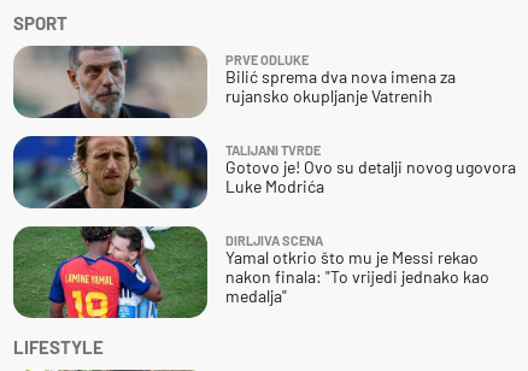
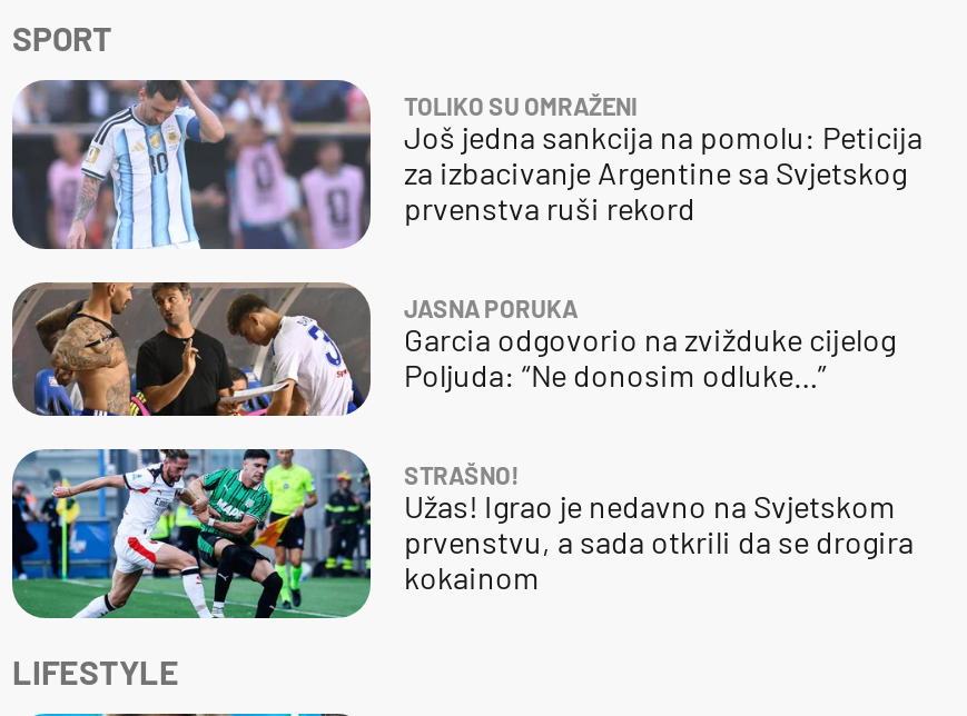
- [image]
- PRVE ODLUKE
- Bilić sprema dva nova imena za
- rujansko okupljanje Vatrenih
+ [image]
+ TOLIKO SU OMRAŽENI
+ Još jedna sankcija na pomolu: Peticija
+ za izbacivanje Argentine sa Svjetskog
+ prvenstva ruši rekord

- [image]
- TALIJANI TVRDE
- Gotovo je! Ovo su detalji novog ugovora
- Luke Modrića
+ [image]
+ JASNA PORUKA
+ Garcia odgovorio na zvižduke cijelog
+ Poljuda: “Ne donosim odluke…”

- [image]
- DIRLJIVA SCENA
- Yamal otkrio što mu je Messi rekao
- nakon finala: "To vrijedi jednako kao
- medalja"
+ [image]
+ STRAŠNO!
+ Užas! Igrao je nedavno na Svjetskom
+ prvenstvu, a sada otkrili da se drogira
+ kokainom
